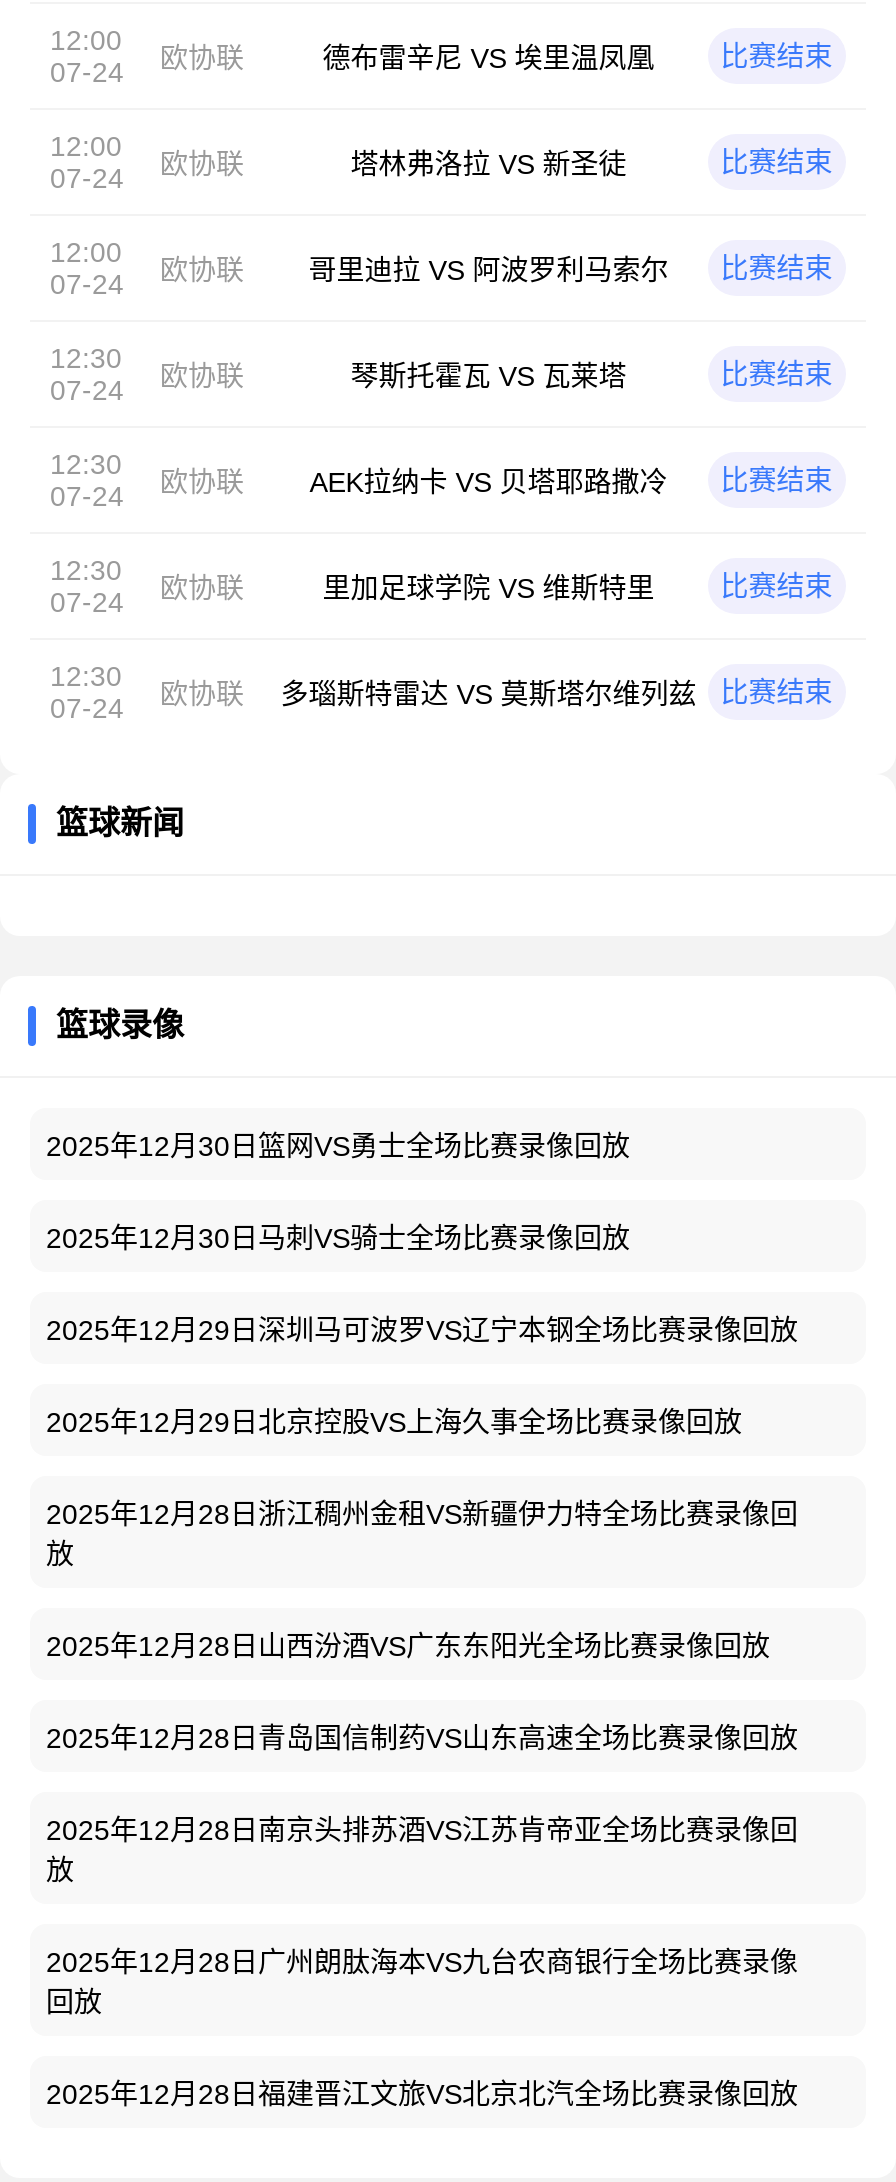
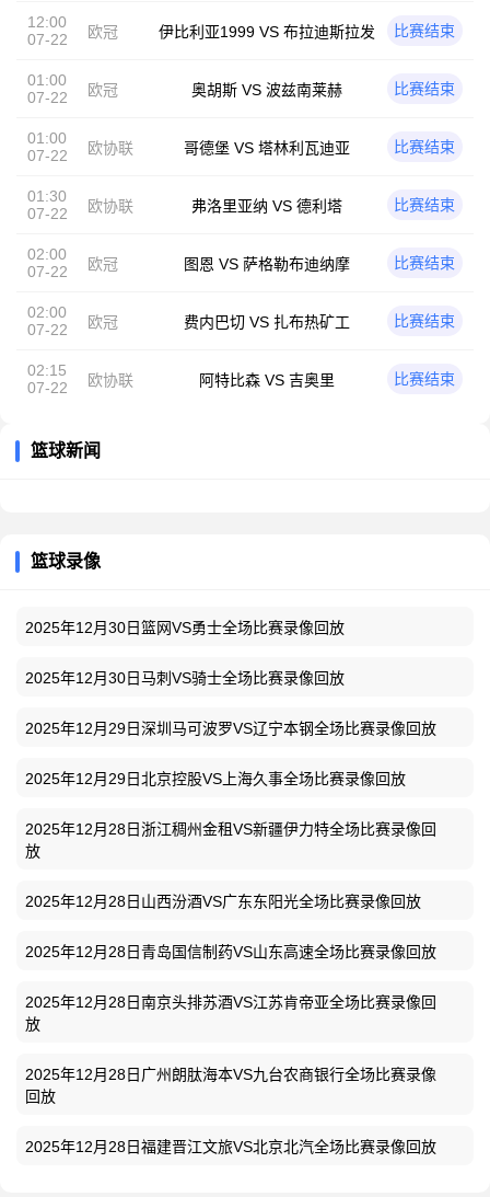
- 07-24
- 欧协联
- 德布雷辛尼 VS 埃里温凤凰
+ 07-22
+ 欧冠
+ 伊比利亚1999 VS 布拉迪斯拉发

- 12:00
- 07-24
- 欧协联
- 塔林弗洛拉 VS 新圣徒
+ 01:00
+ 07-22
+ 欧冠
+ 奥胡斯 VS 波兹南莱赫

- 12:00
+ 01:00

- 07-24 欧协联
+ 07-22 欧协联

- 哥里迪拉 VS 阿波罗利马索尔
+ 哥德堡 VS 塔林利瓦迪亚

- 12:30
+ 01:30

- 07-24 欧协联
+ 07-22 欧协联

- 琴斯托霍瓦 VS 瓦莱塔
+ 弗洛里亚纳 VS 德利塔

- 12:30
- 07-24
- 欧协联
- AEK拉纳卡 VS 贝塔耶路撒冷
+ 02:00
+ 07-22
+ 欧冠
+ 图恩 VS 萨格勒布迪纳摩

- 12:30
- 07-24
- 欧协联
- 里加足球学院 VS 维斯特里
+ 02:00
+ 07-22
+ 欧冠
+ 费内巴切 VS 扎布热矿工

- 12:30
+ 02:15

- 多瑙斯特雷达 VS 莫斯塔尔维列兹
+ 阿特比森 VS 吉奥里

- 07-24
+ 07-22
